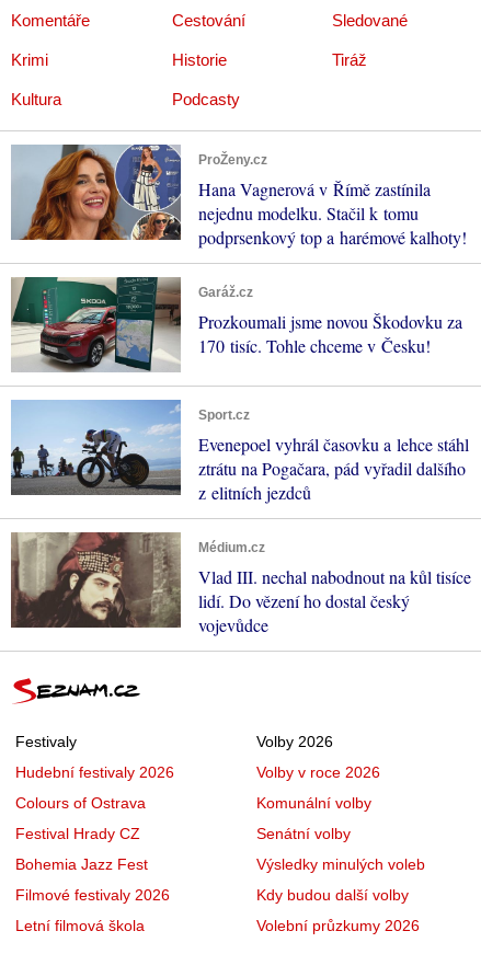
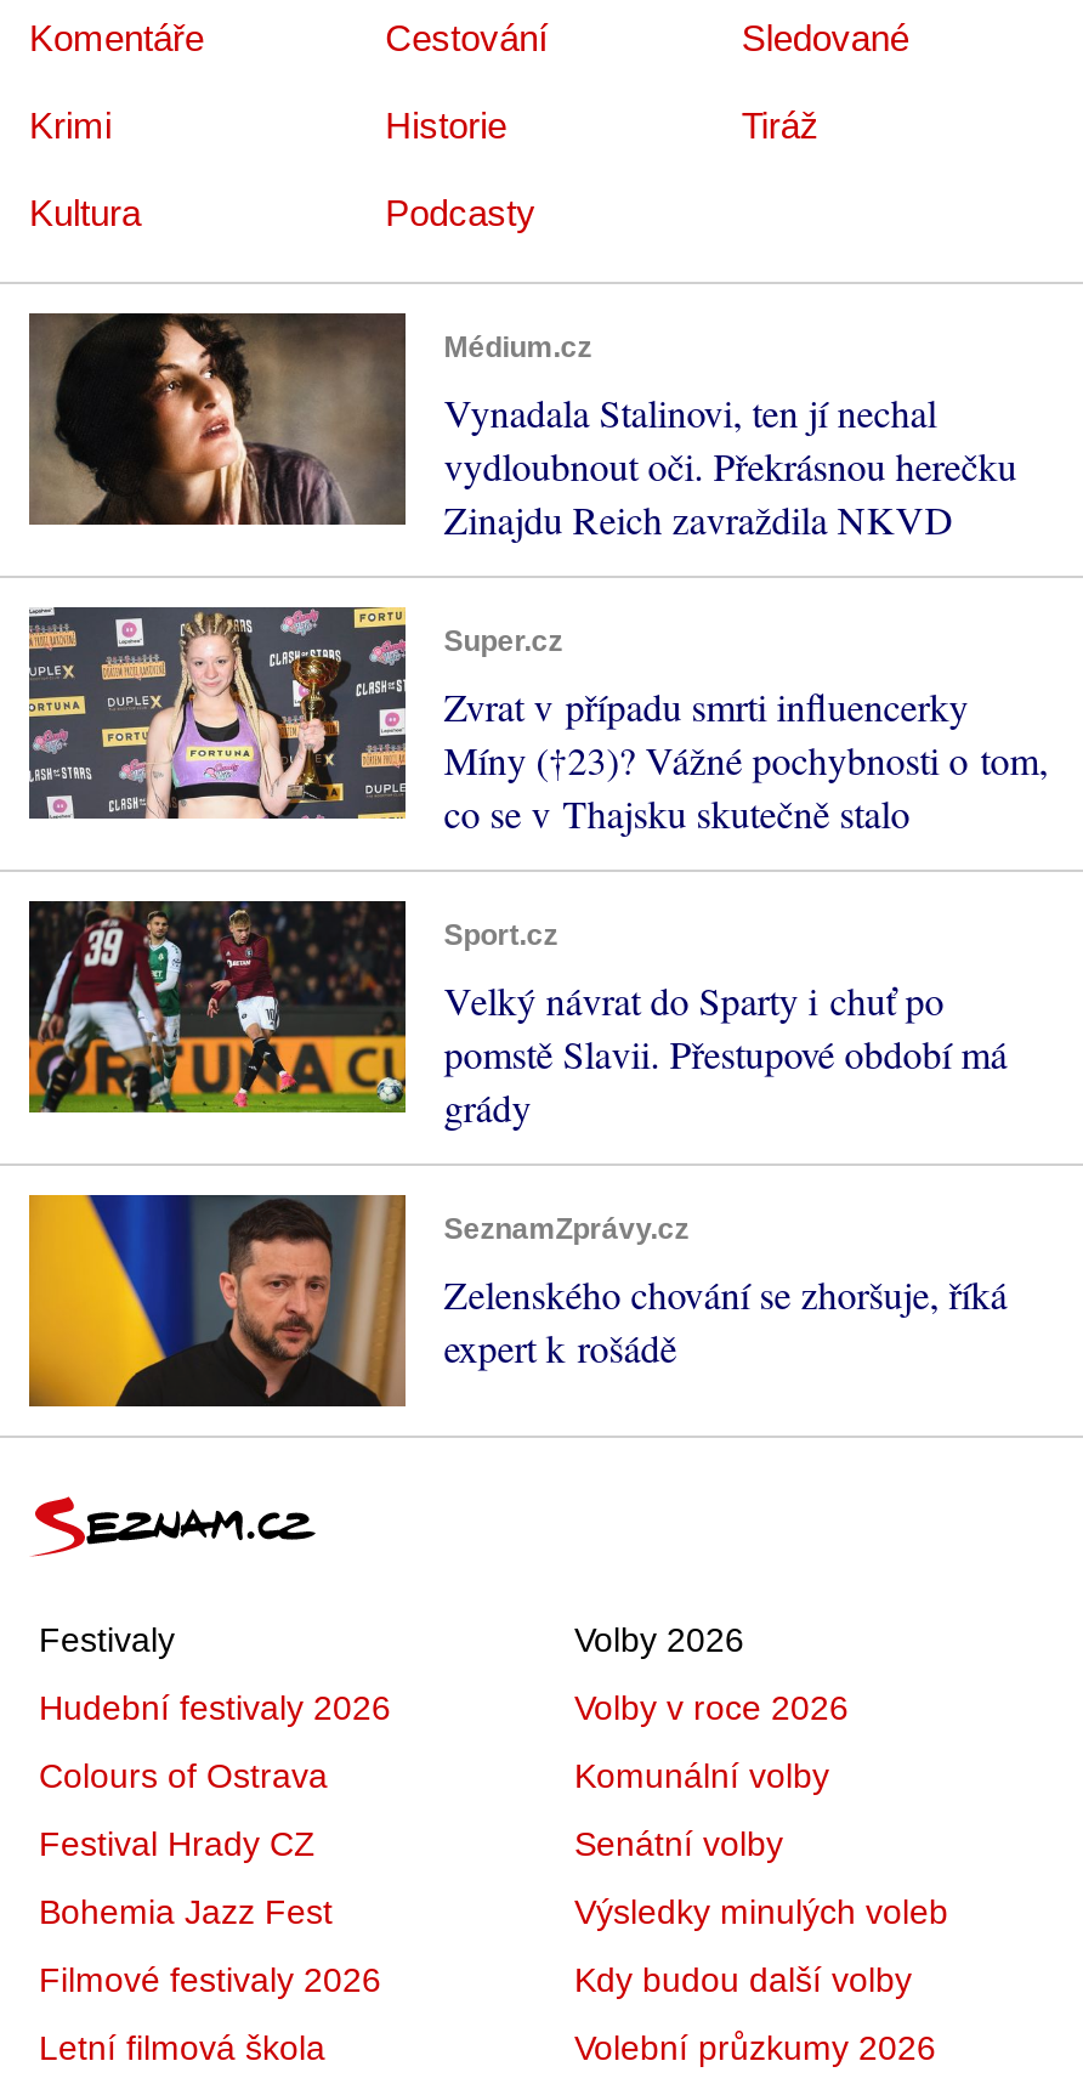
- [image]
- ProŽeny.cz
- Hana Vagnerová v Římě zastínila
- nejednu modelku. Stačil k tomu
- podprsenkový top a harémové kalhoty!
+ [image]
+ Médium.cz
+ Vynadala Stalinovi, ten jí nechal
+ vydloubnout oči. Překrásnou herečku
+ Zinajdu Reich zavraždila NKVD

- [image]
- Garáž.cz
- Prozkoumali jsme novou Škodovku za
- 170 tisíc. Tohle chceme v Česku!
+ [image]
+ Super.cz
+ Zvrat v případu smrti influencerky
+ Míny (†23)? Vážné pochybnosti o tom,
+ co se v Thajsku skutečně stalo

- [image]
- Evenepoel vyhrál časovku a lehce stáhl
- ztrátu na Pogačara, pád vyřadil dalšího
- z elitních jezdců
+ [image]
+ Velký návrat do Sparty i chuť po
+ pomstě Slavii. Přestupové období má
+ grády

- [image]
- Médium.cz
- Vlad III. nechal nabodnout na kůl tisíce
- lidí. Do vězení ho dostal český
- vojevůdce
+ [image]
+ SeznamZprávy.cz
+ Zelenského chování se zhoršuje, říká
+ expert k rošádě
